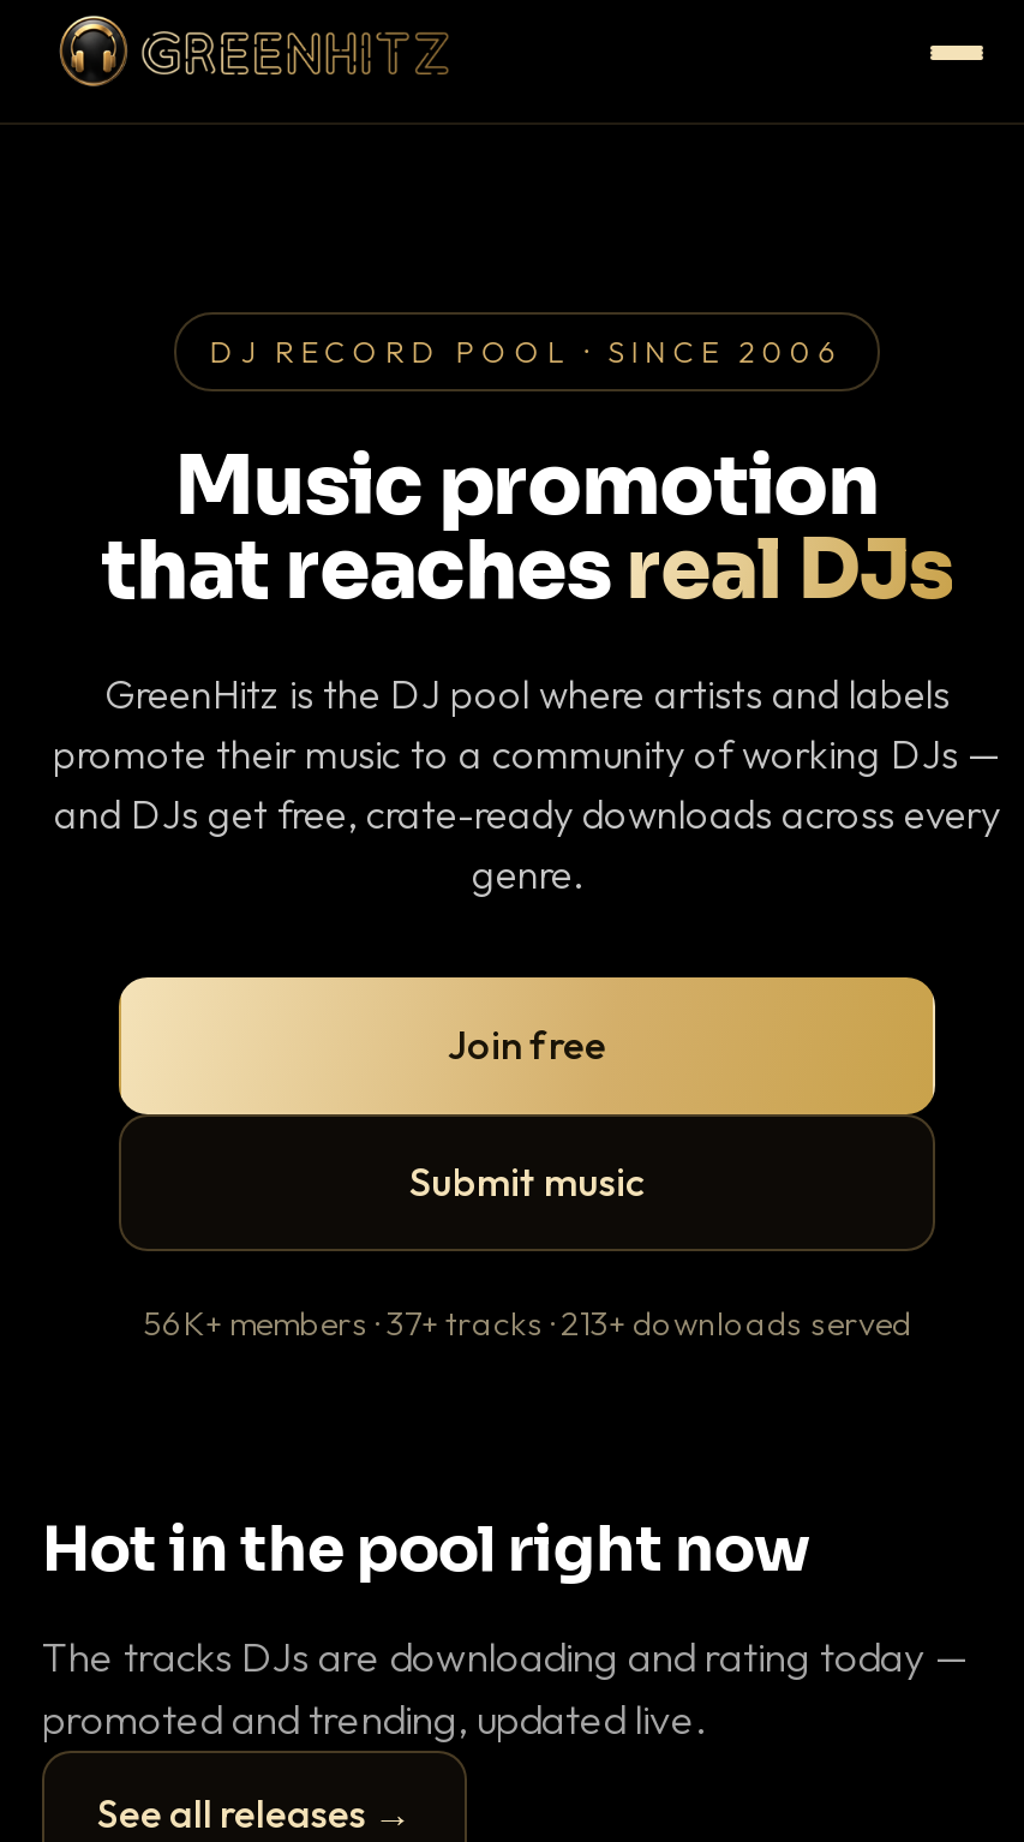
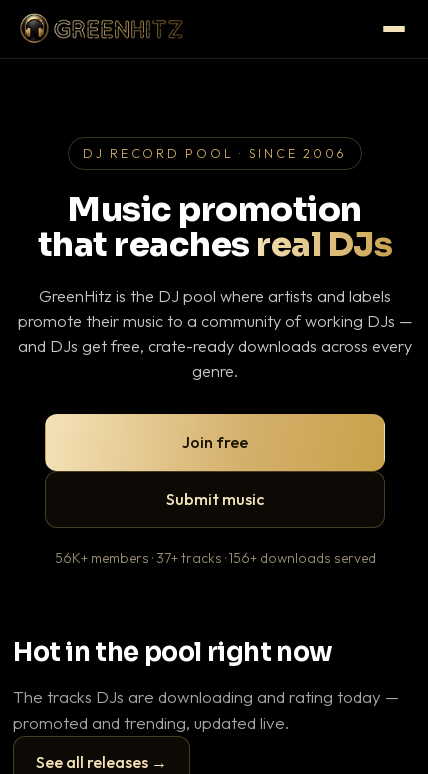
- 56K+ members · 37+ tracks · 213+ downloads served
+ 56K+ members · 37+ tracks · 156+ downloads served
